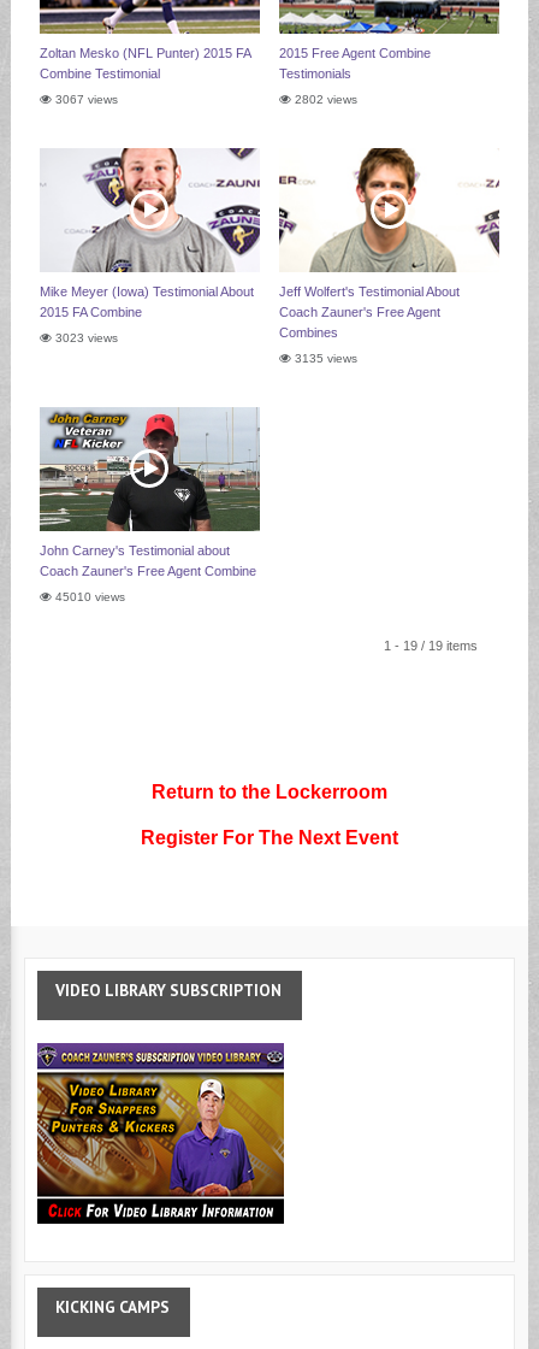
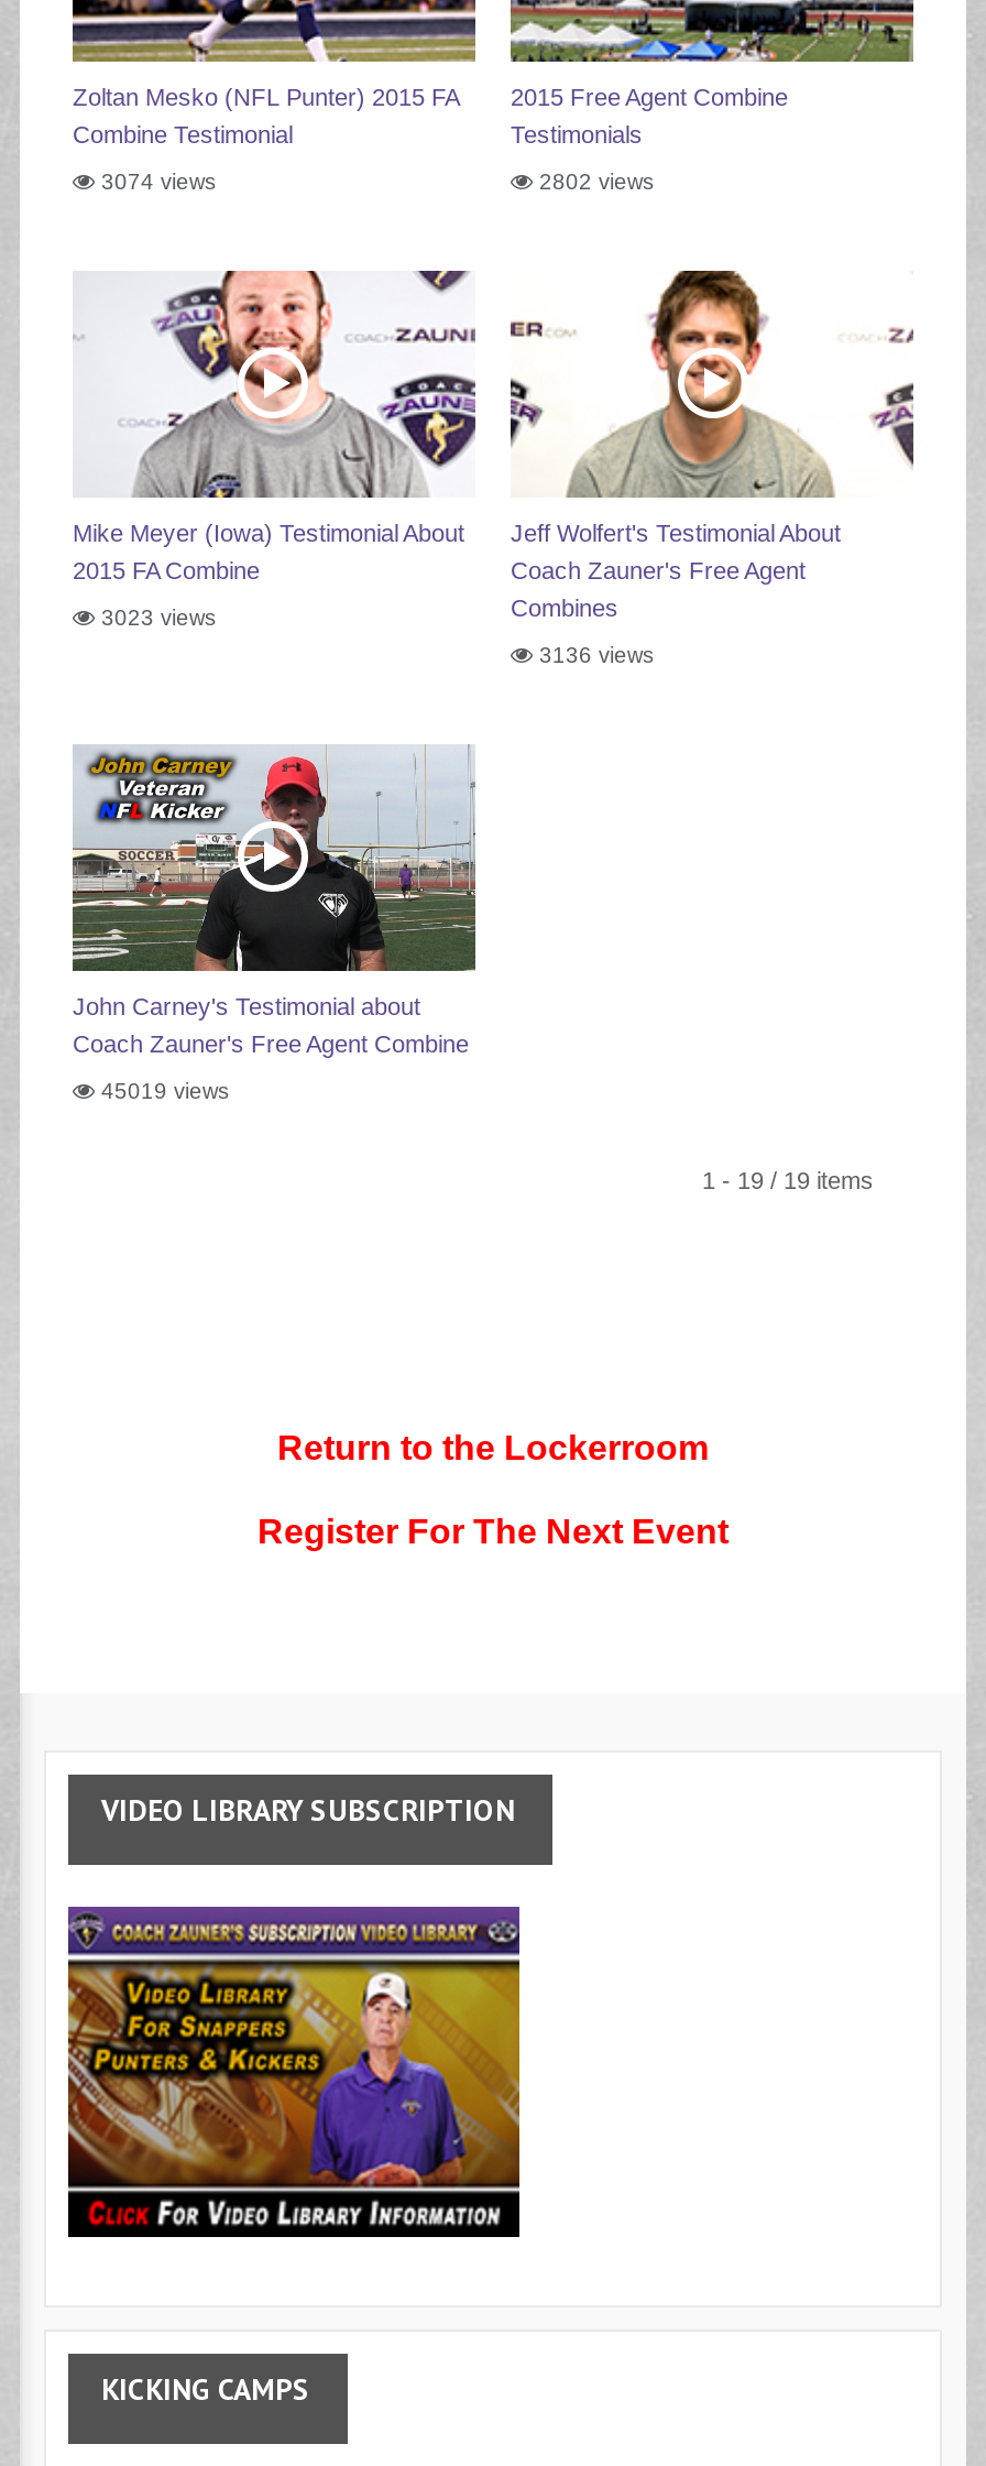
- 3067 views
+ 3074 views

- 3135 views
+ 3136 views

- 45010 views
+ 45019 views
